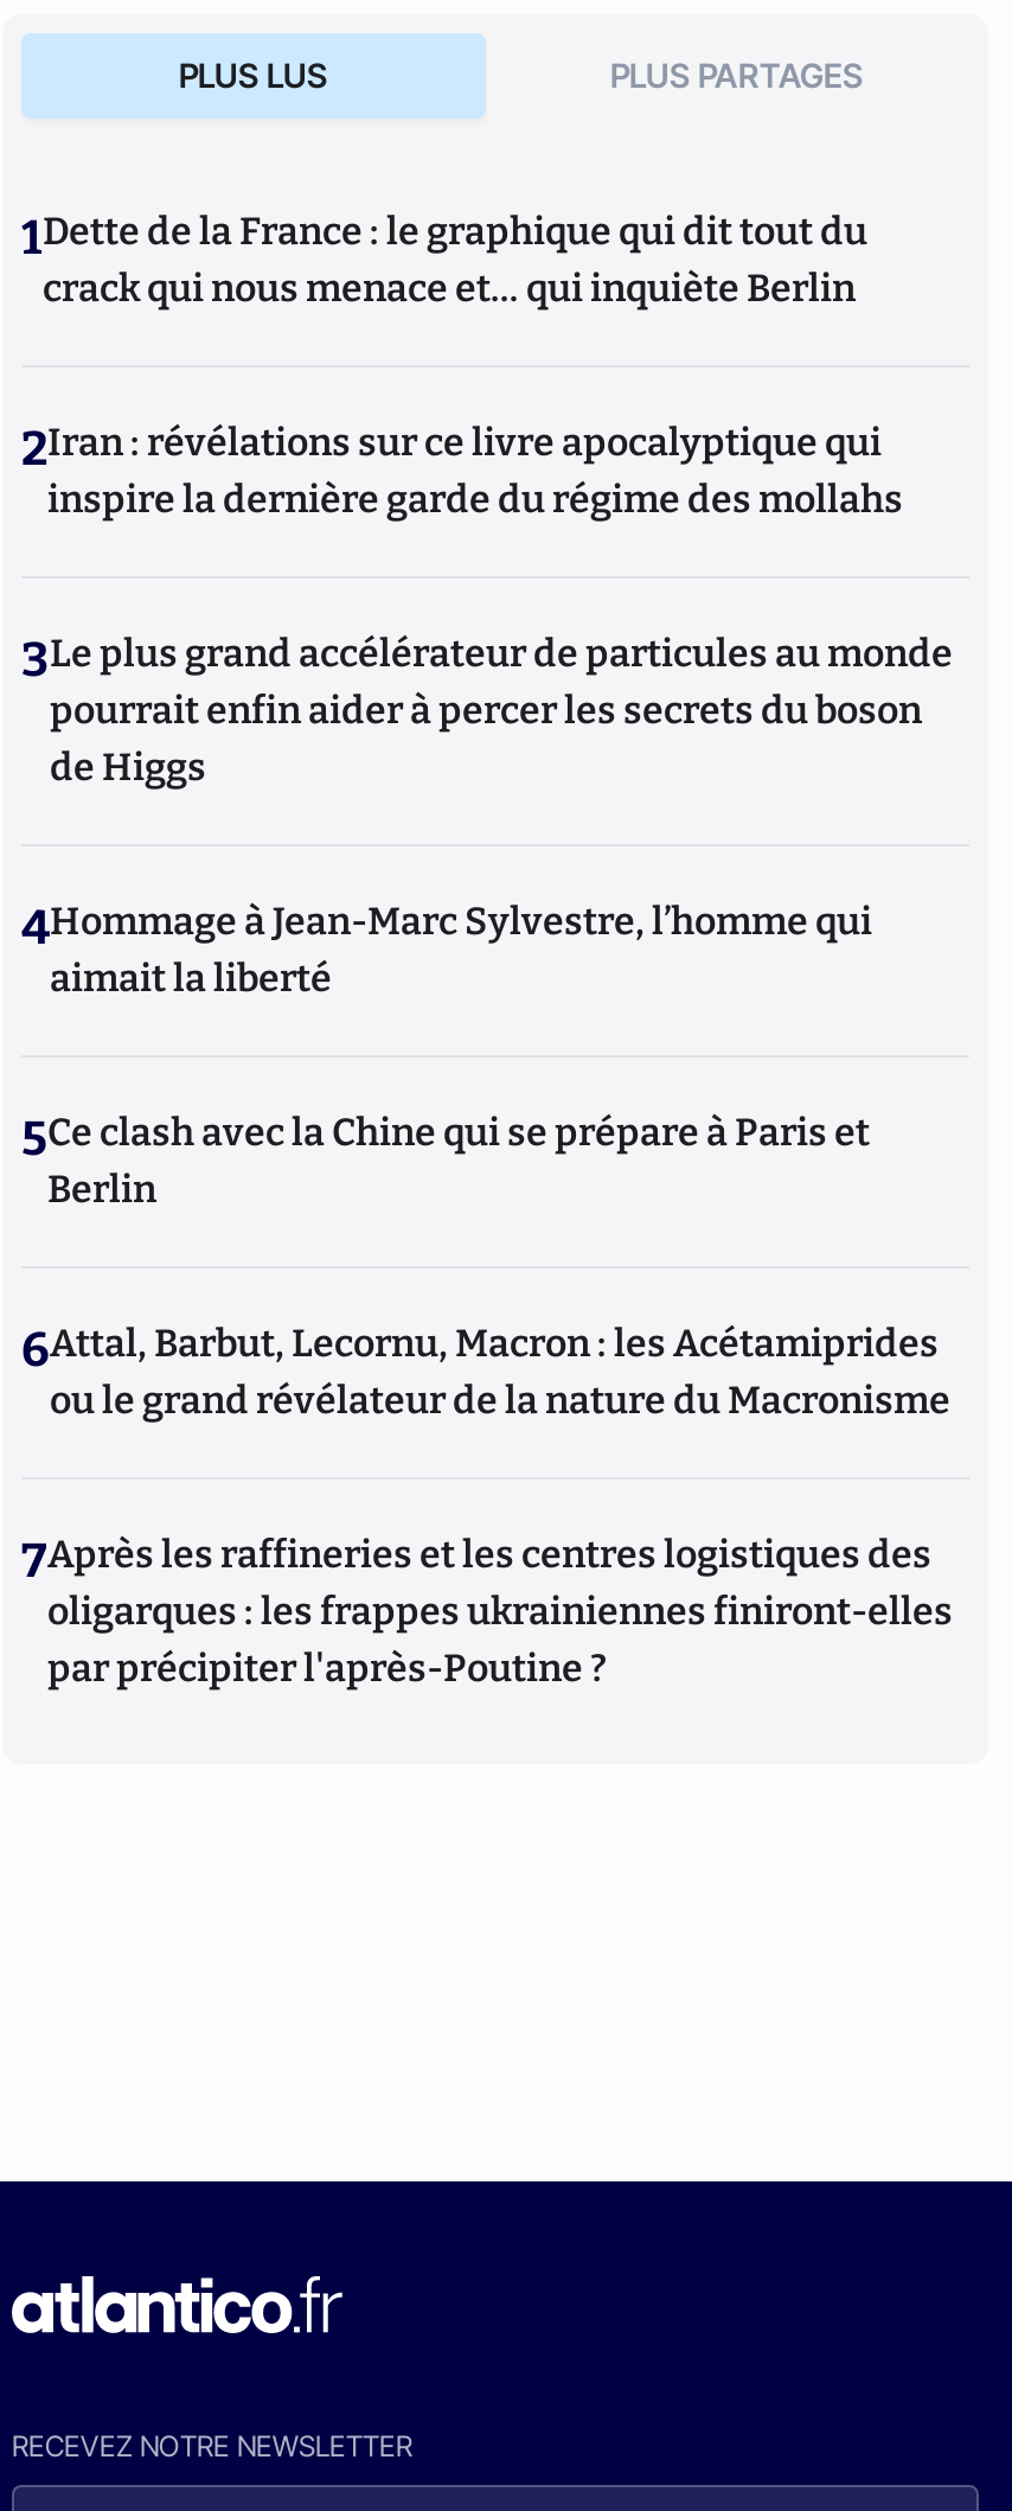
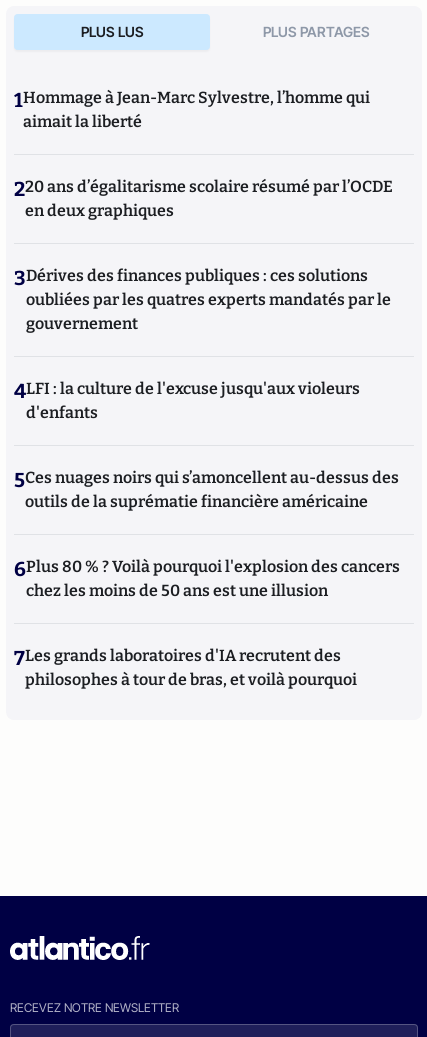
- 1Dette de la France : le graphique qui dit tout du
- crack qui nous menace et… qui inquiète Berlin
- 2Iran : révélations sur ce livre apocalyptique qui
- inspire la dernière garde du régime des mollahs
- 3Le plus grand accélérateur de particules au monde
- pourrait enfin aider à percer les secrets du boson
- de Higgs
- 4Hommage à Jean-Marc Sylvestre, l’homme qui
+ 1Hommage à Jean-Marc Sylvestre, l’homme qui

moved up: aimait la liberté

- 5Ce clash avec la Chine qui se prépare à Paris et
- Berlin
- 6Attal, Barbut, Lecornu, Macron : les Acétamiprides
- ou le grand révélateur de la nature du Macronisme
- 7Après les raffineries et les centres logistiques des
- oligarques : les frappes ukrainiennes finiront-elles
- par précipiter l'après-Poutine ?
+ 220 ans d’égalitarisme scolaire résumé par l’OCDE
+ en deux graphiques
+ 3Dérives des finances publiques : ces solutions
+ oubliées par les quatres experts mandatés par le
+ gouvernement
+ 4LFI : la culture de l'excuse jusqu'aux violeurs
+ d'enfants
+ 5Ces nuages noirs qui s’amoncellent au-dessus des
+ outils de la suprématie financière américaine
+ 6Plus 80 % ? Voilà pourquoi l'explosion des cancers
+ chez les moins de 50 ans est une illusion
+ 7Les grands laboratoires d'IA recrutent des
+ philosophes à tour de bras, et voilà pourquoi
